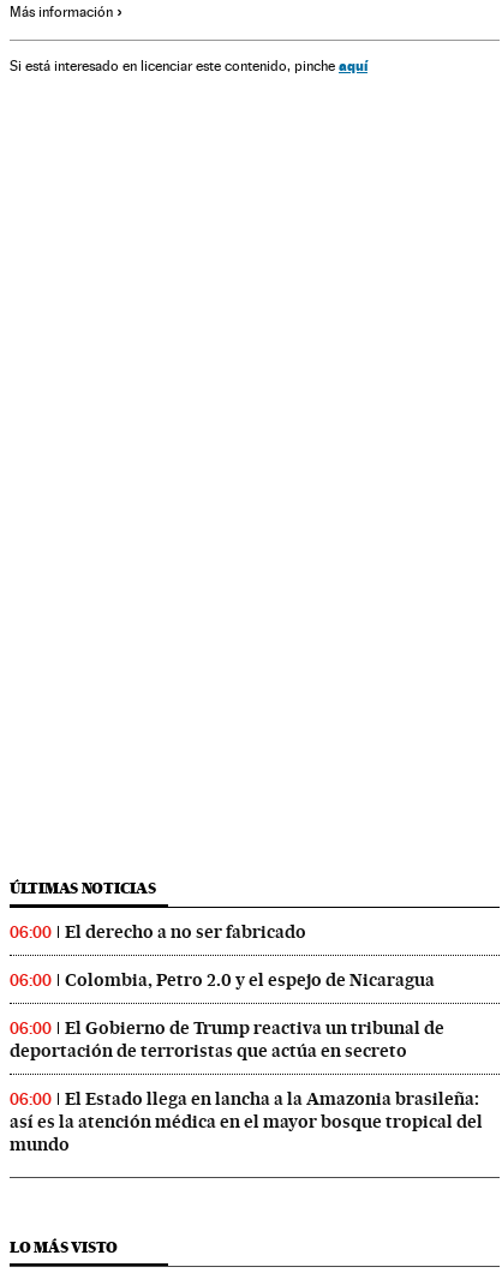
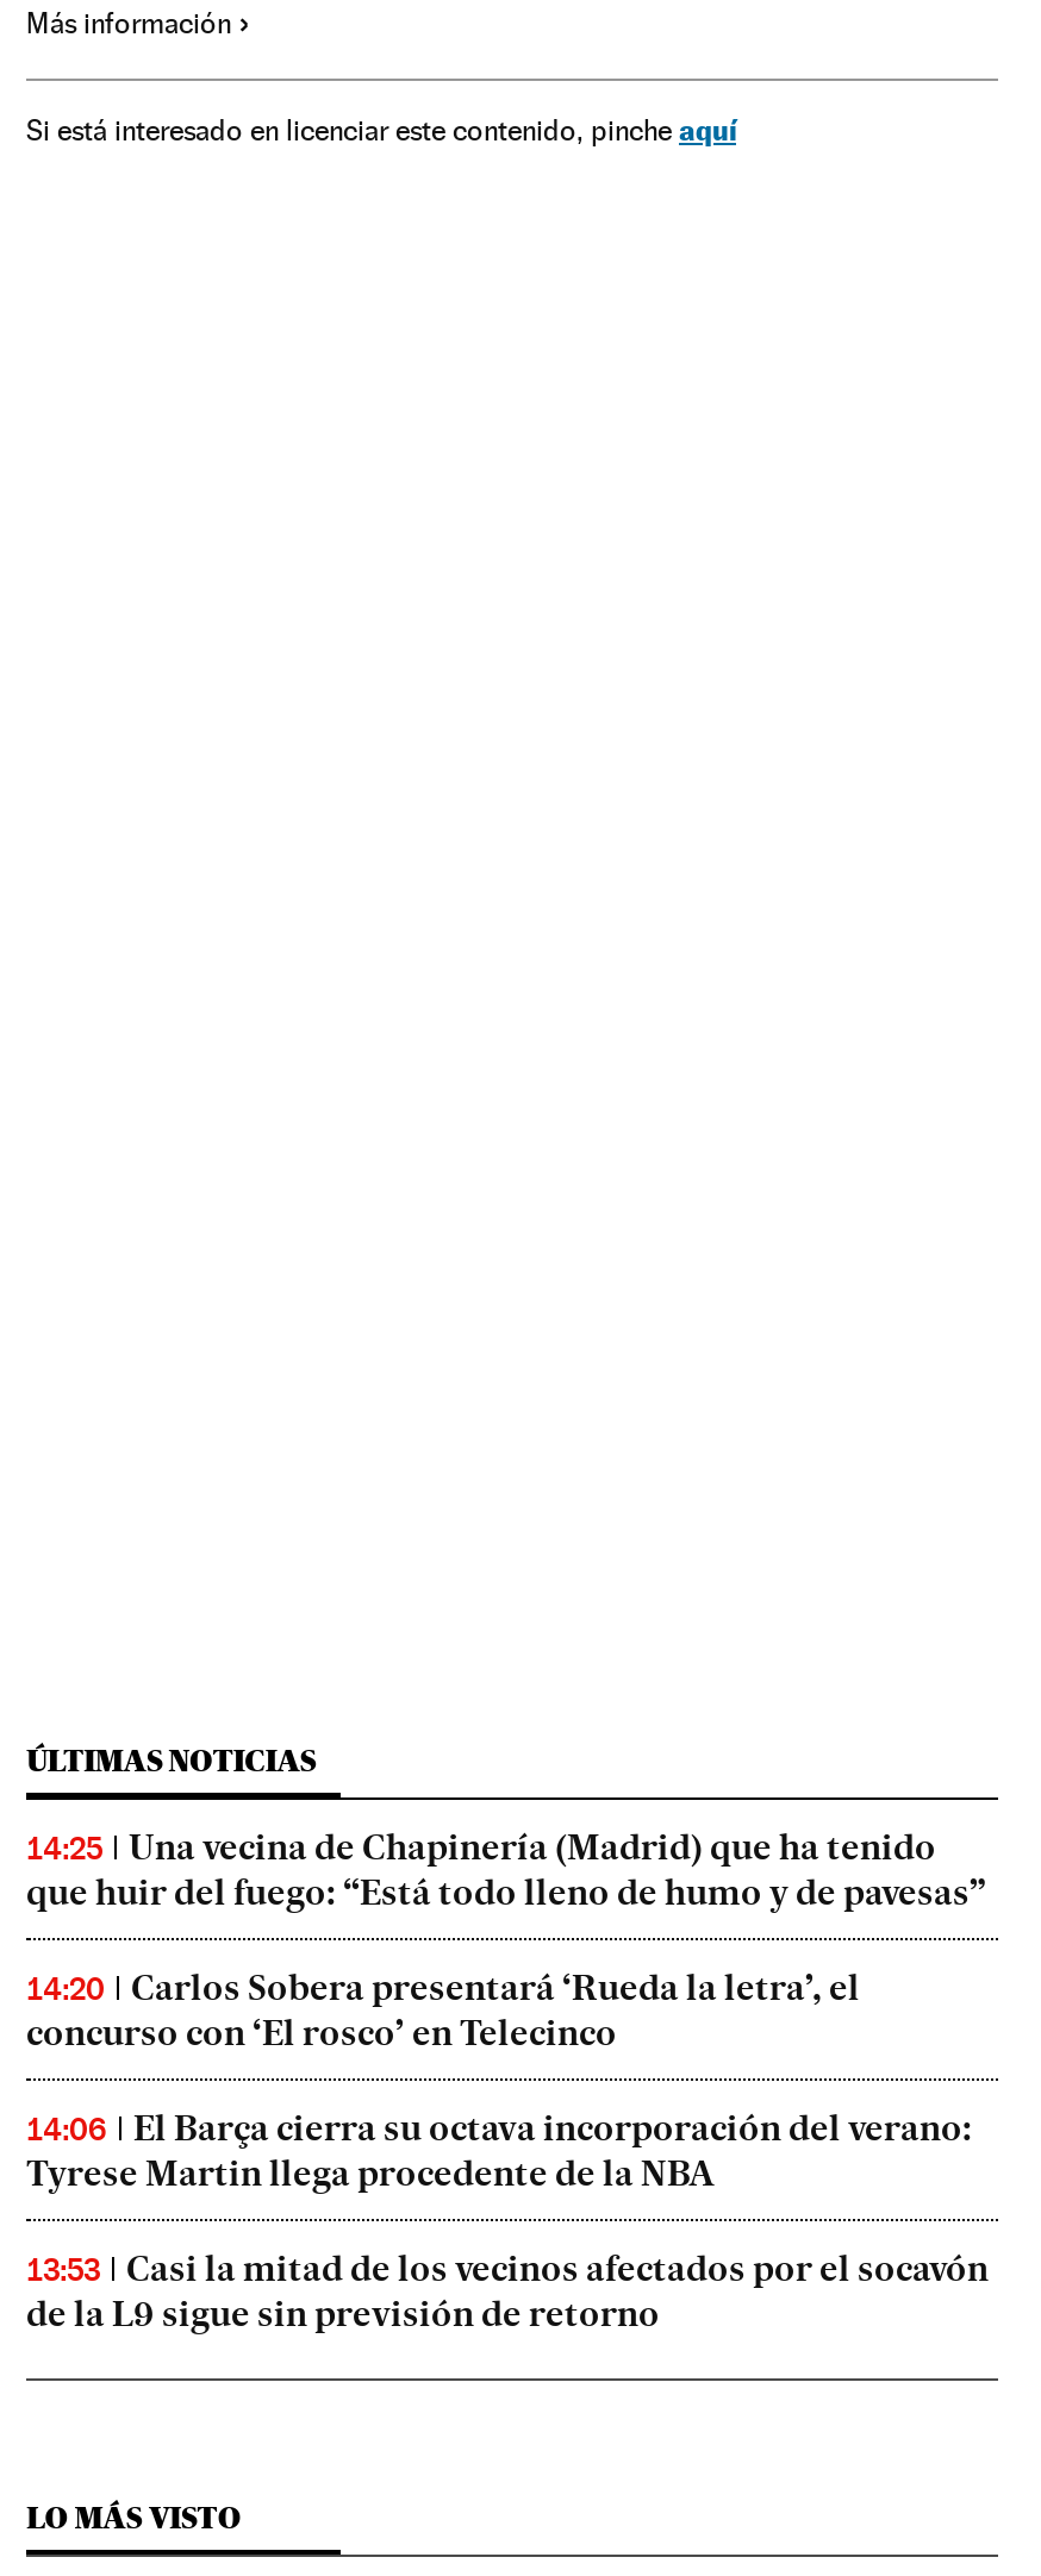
- 06:00
- El derecho a no ser fabricado
+ 14:25
+ Una vecina de Chapinería (Madrid) que ha tenido
+ que huir del fuego: “Está todo lleno de humo y de pavesas”

- 06:00
- Colombia, Petro 2.0 y el espejo de Nicaragua
+ 14:20
+ Carlos Sobera presentará ‘Rueda la letra’, el
+ concurso con ‘El rosco’ en Telecinco

- 06:00
- El Gobierno de Trump reactiva un tribunal de
- deportación de terroristas que actúa en secreto
+ 14:06
+ El Barça cierra su octava incorporación del verano:
+ Tyrese Martin llega procedente de la NBA

- 06:00
- El Estado llega en lancha a la Amazonia brasileña:
- así es la atención médica en el mayor bosque tropical del
- mundo
+ 13:53
+ Casi la mitad de los vecinos afectados por el socavón
+ de la L9 sigue sin previsión de retorno
